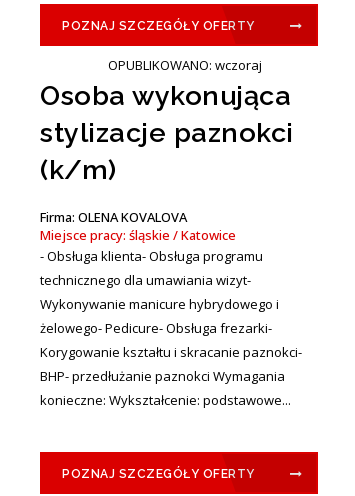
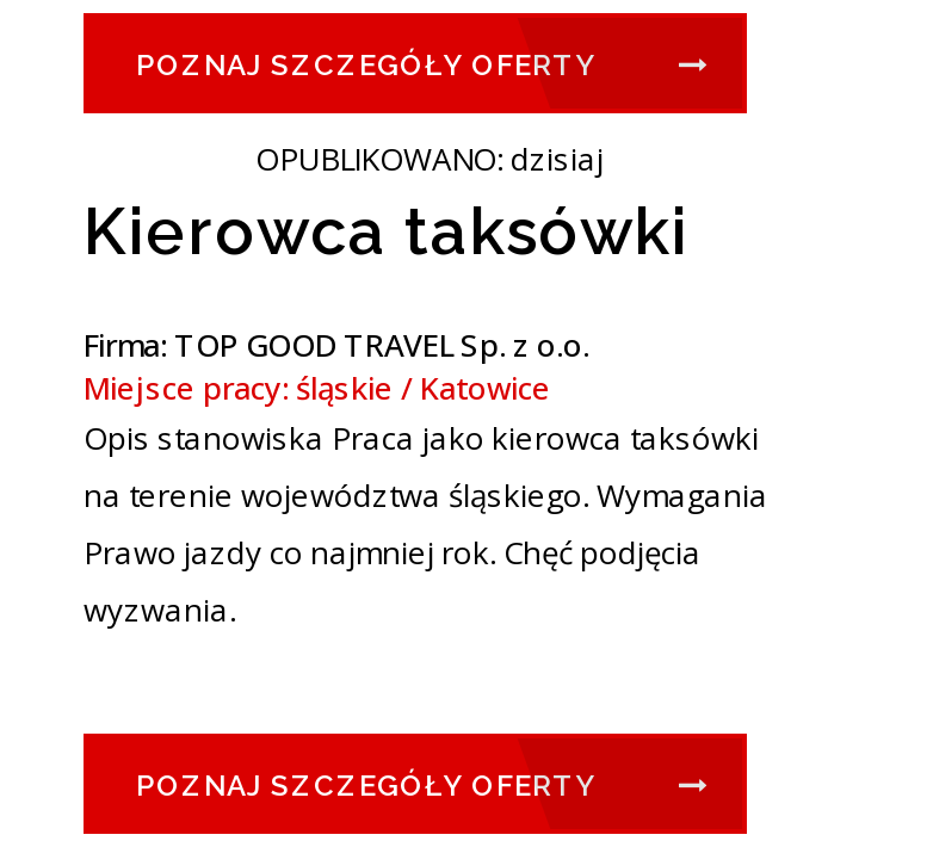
- OPUBLIKOWANO: wczoraj
- Osoba wykonująca
- stylizacje paznokci
- (k/m)
+ OPUBLIKOWANO: dzisiaj
+ Kierowca taksówki

- Firma: OLENA KOVALOVA
+ Firma: TOP GOOD TRAVEL Sp. z o.o.

- - Obsługa klienta- Obsługa programu
- technicznego dla umawiania wizyt-
- Wykonywanie manicure hybrydowego i
- żelowego- Pedicure- Obsługa frezarki-
- Korygowanie kształtu i skracanie paznokci-
- BHP- przedłużanie paznokci Wymagania
- konieczne: Wykształcenie: podstawowe...
+ Opis stanowiska Praca jako kierowca taksówki
+ na terenie województwa śląskiego. Wymagania
+ Prawo jazdy co najmniej rok. Chęć podjęcia
+ wyzwania.
